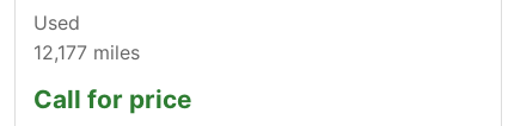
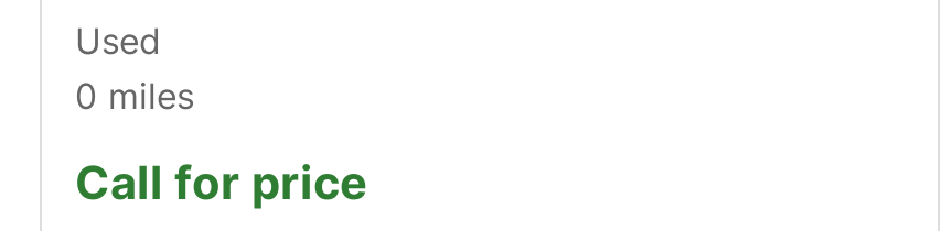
- 12,177 miles
+ 0 miles
